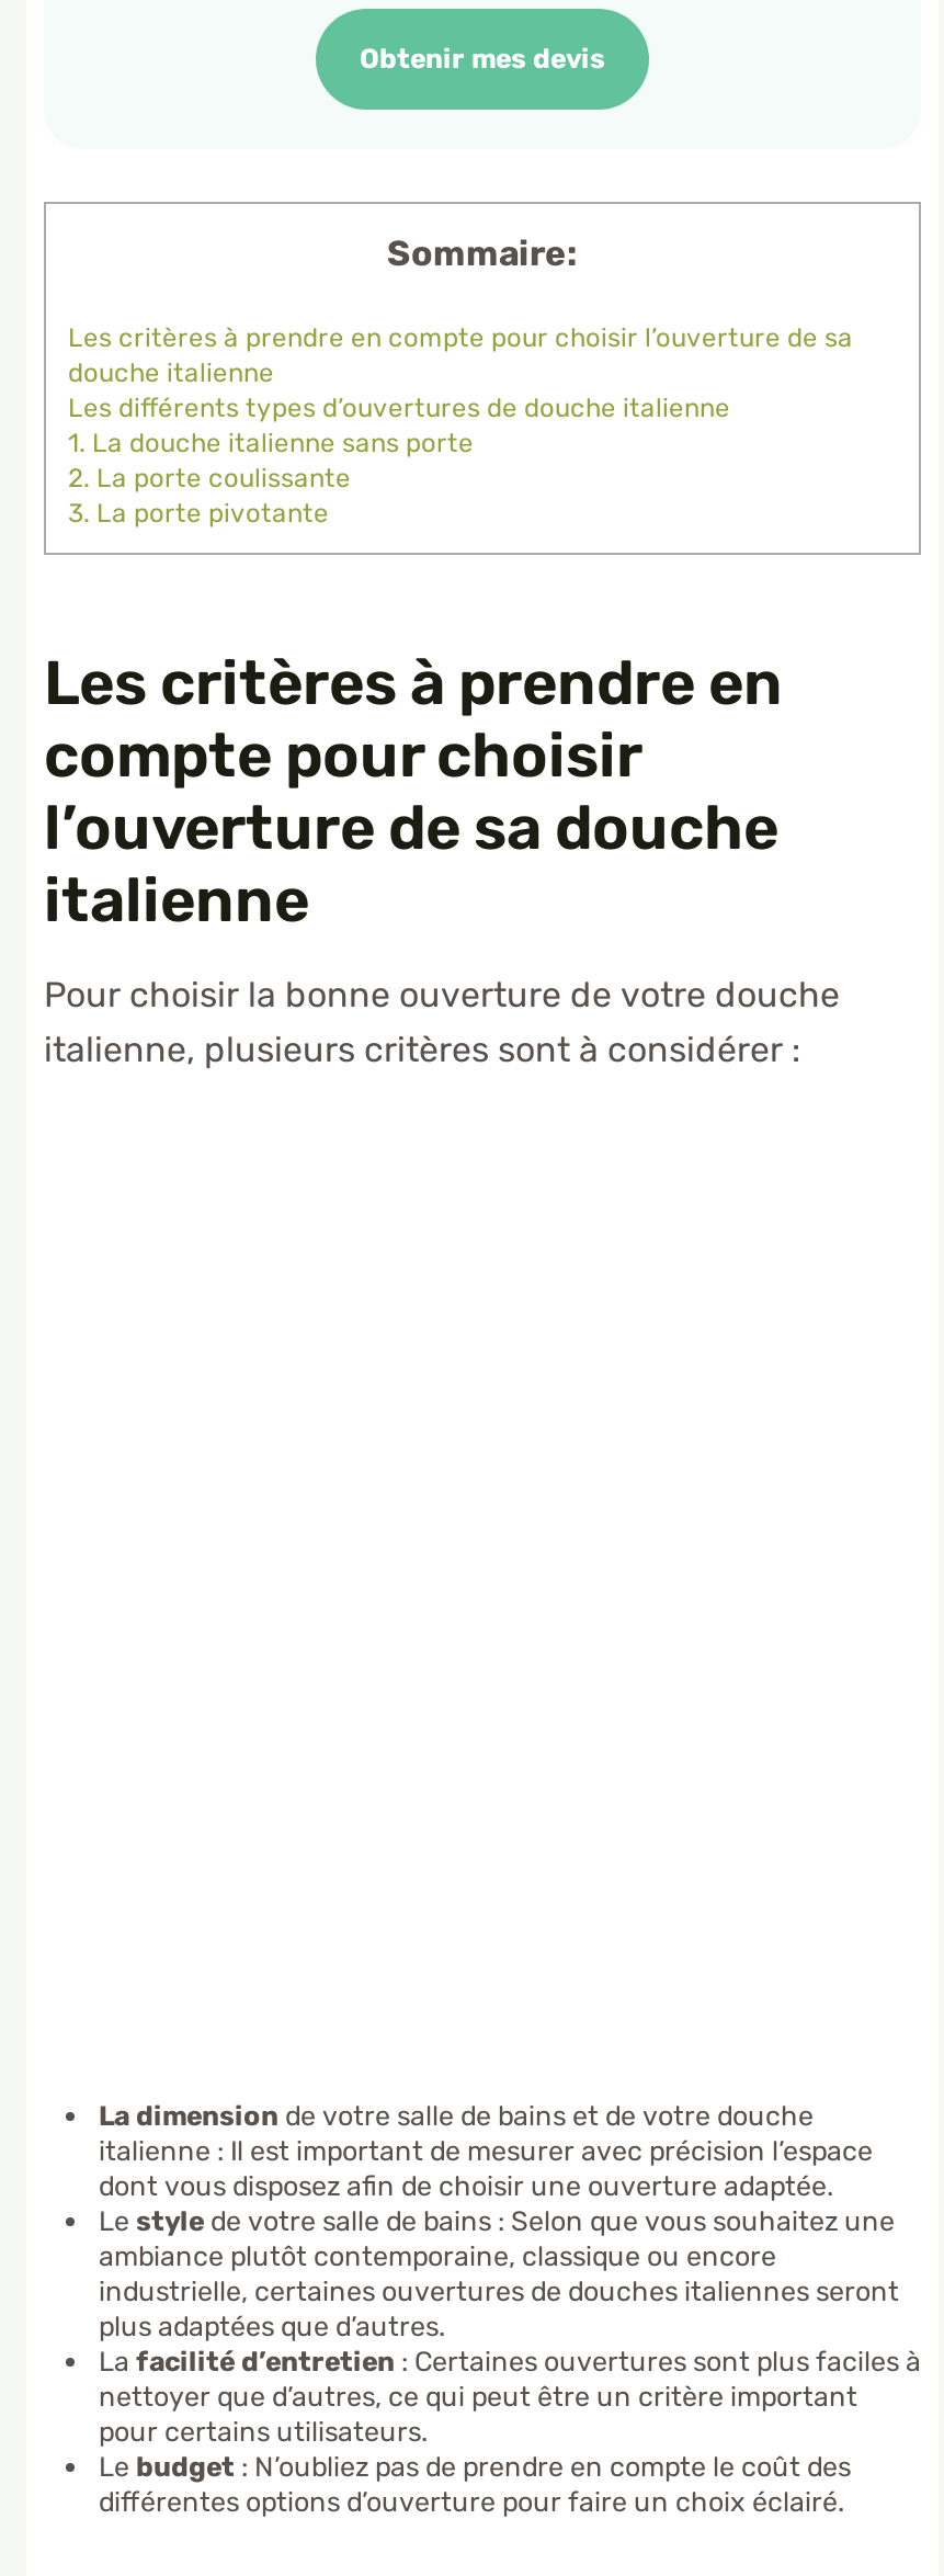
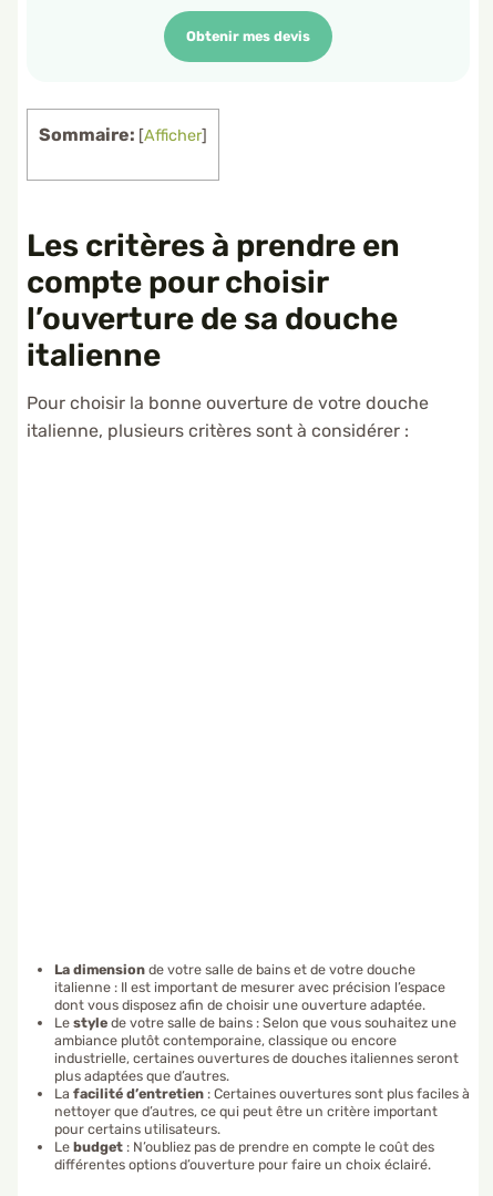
- Sommaire:
- Les critères à prendre en compte pour choisir l’ouverture de sa
- douche italienne
- Les différents types d’ouvertures de douche italienne
- 1. La douche italienne sans porte
- 2. La porte coulissante
- 3. La porte pivotante
+ Sommaire: [Afficher]
